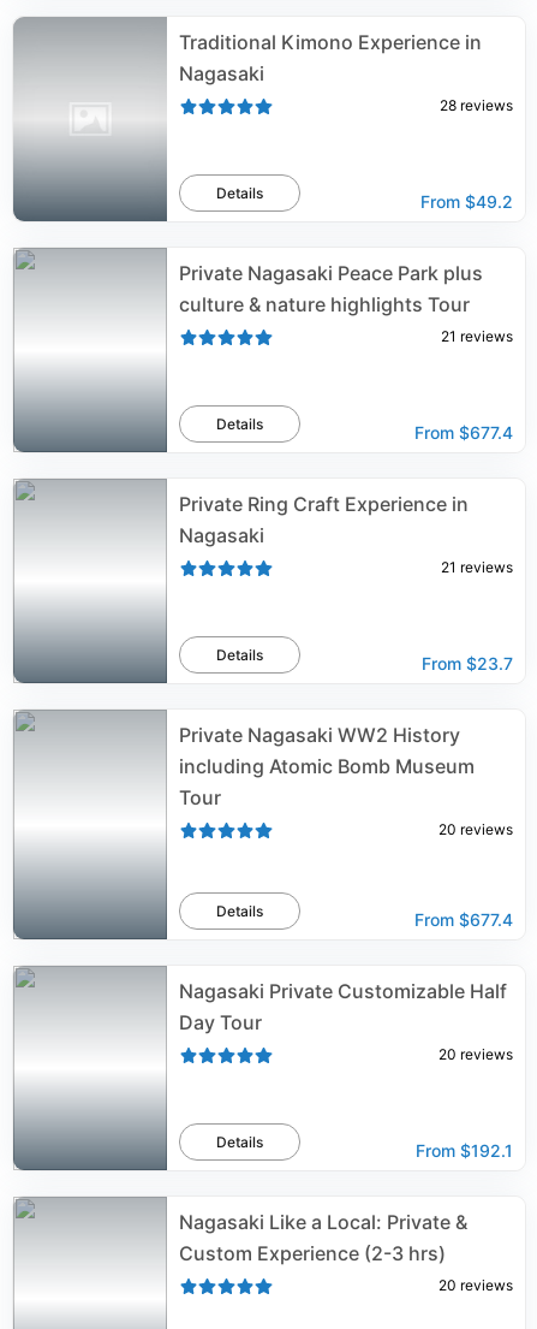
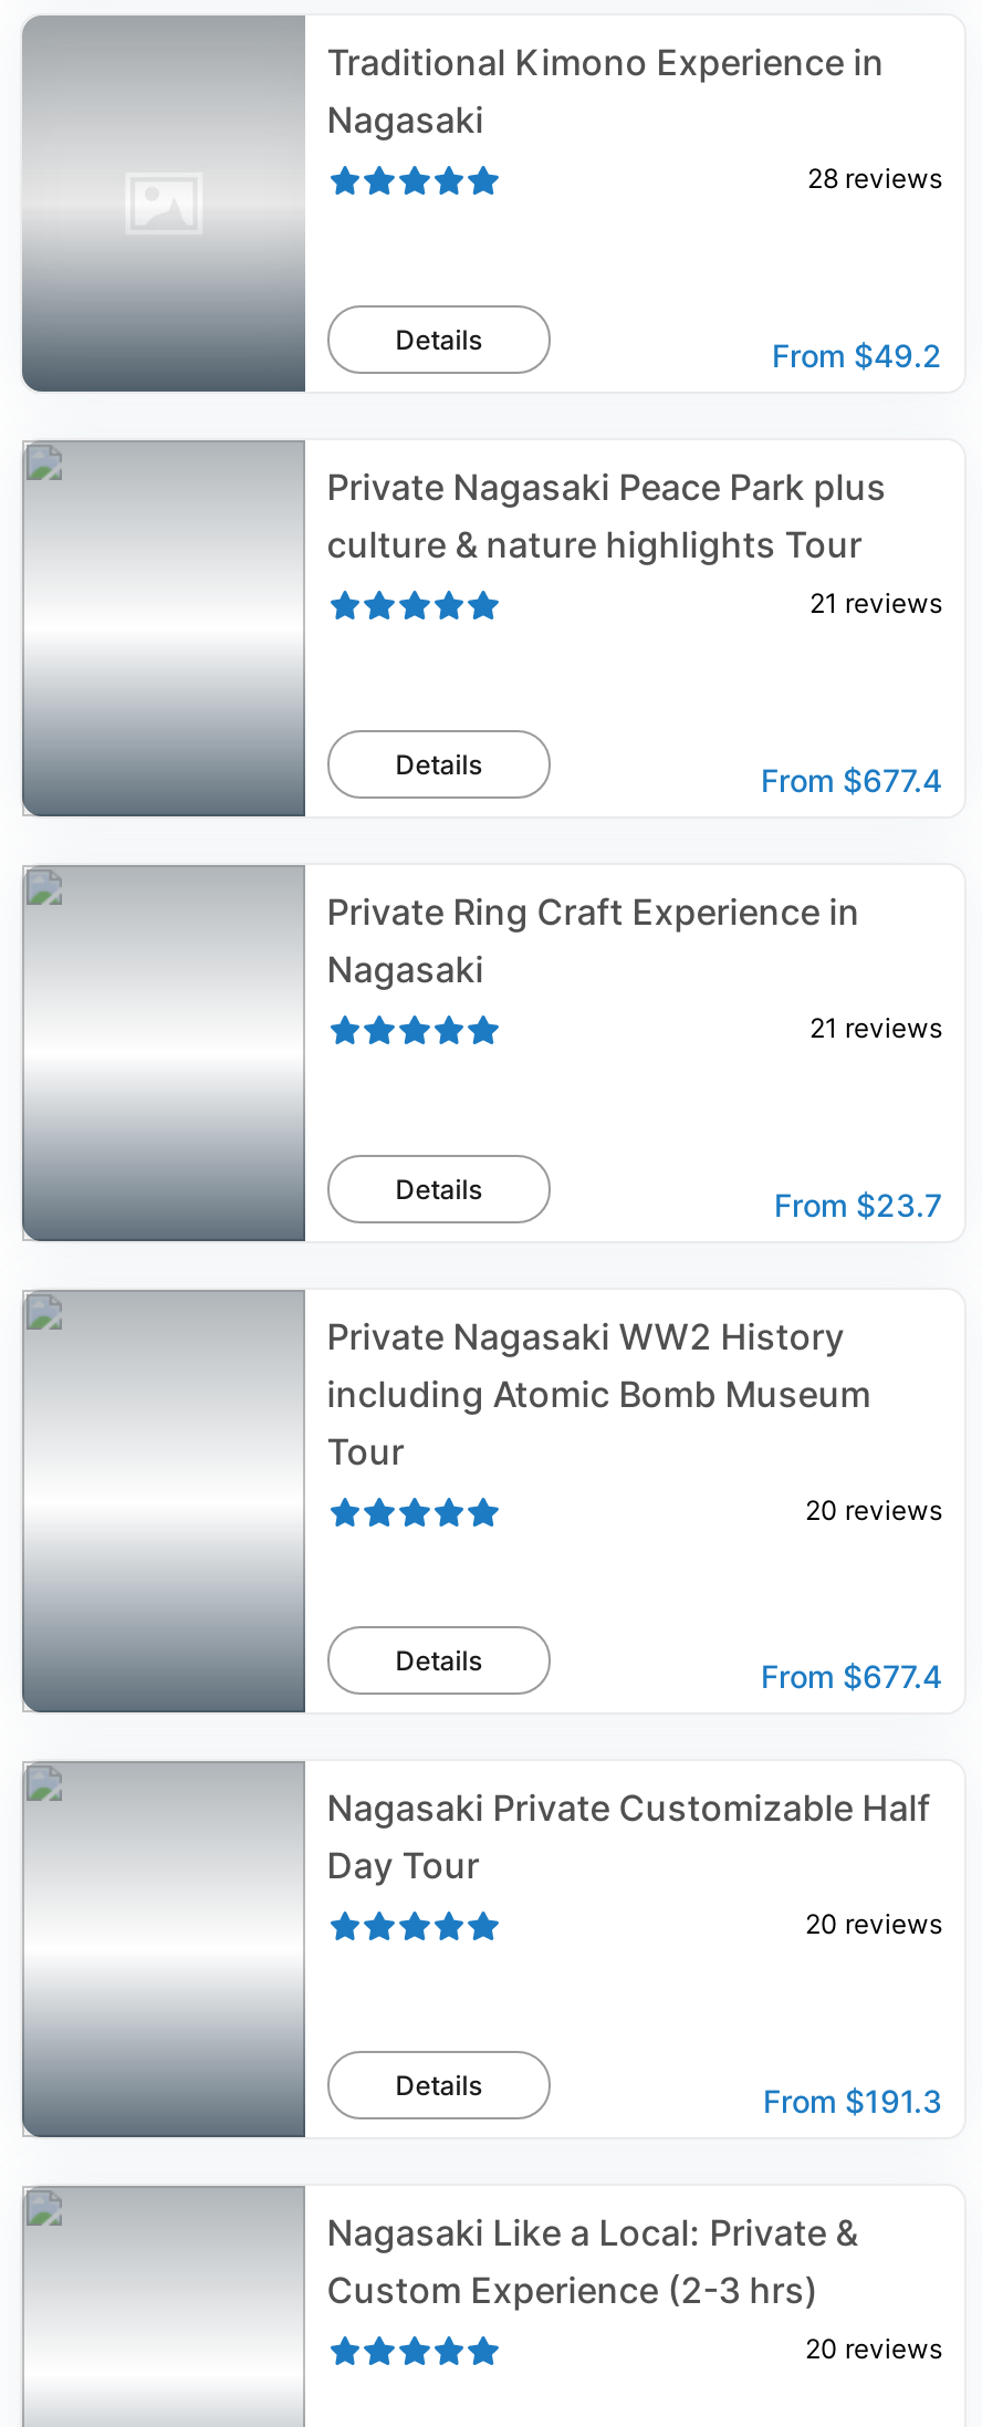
- From $192.1
+ From $191.3
